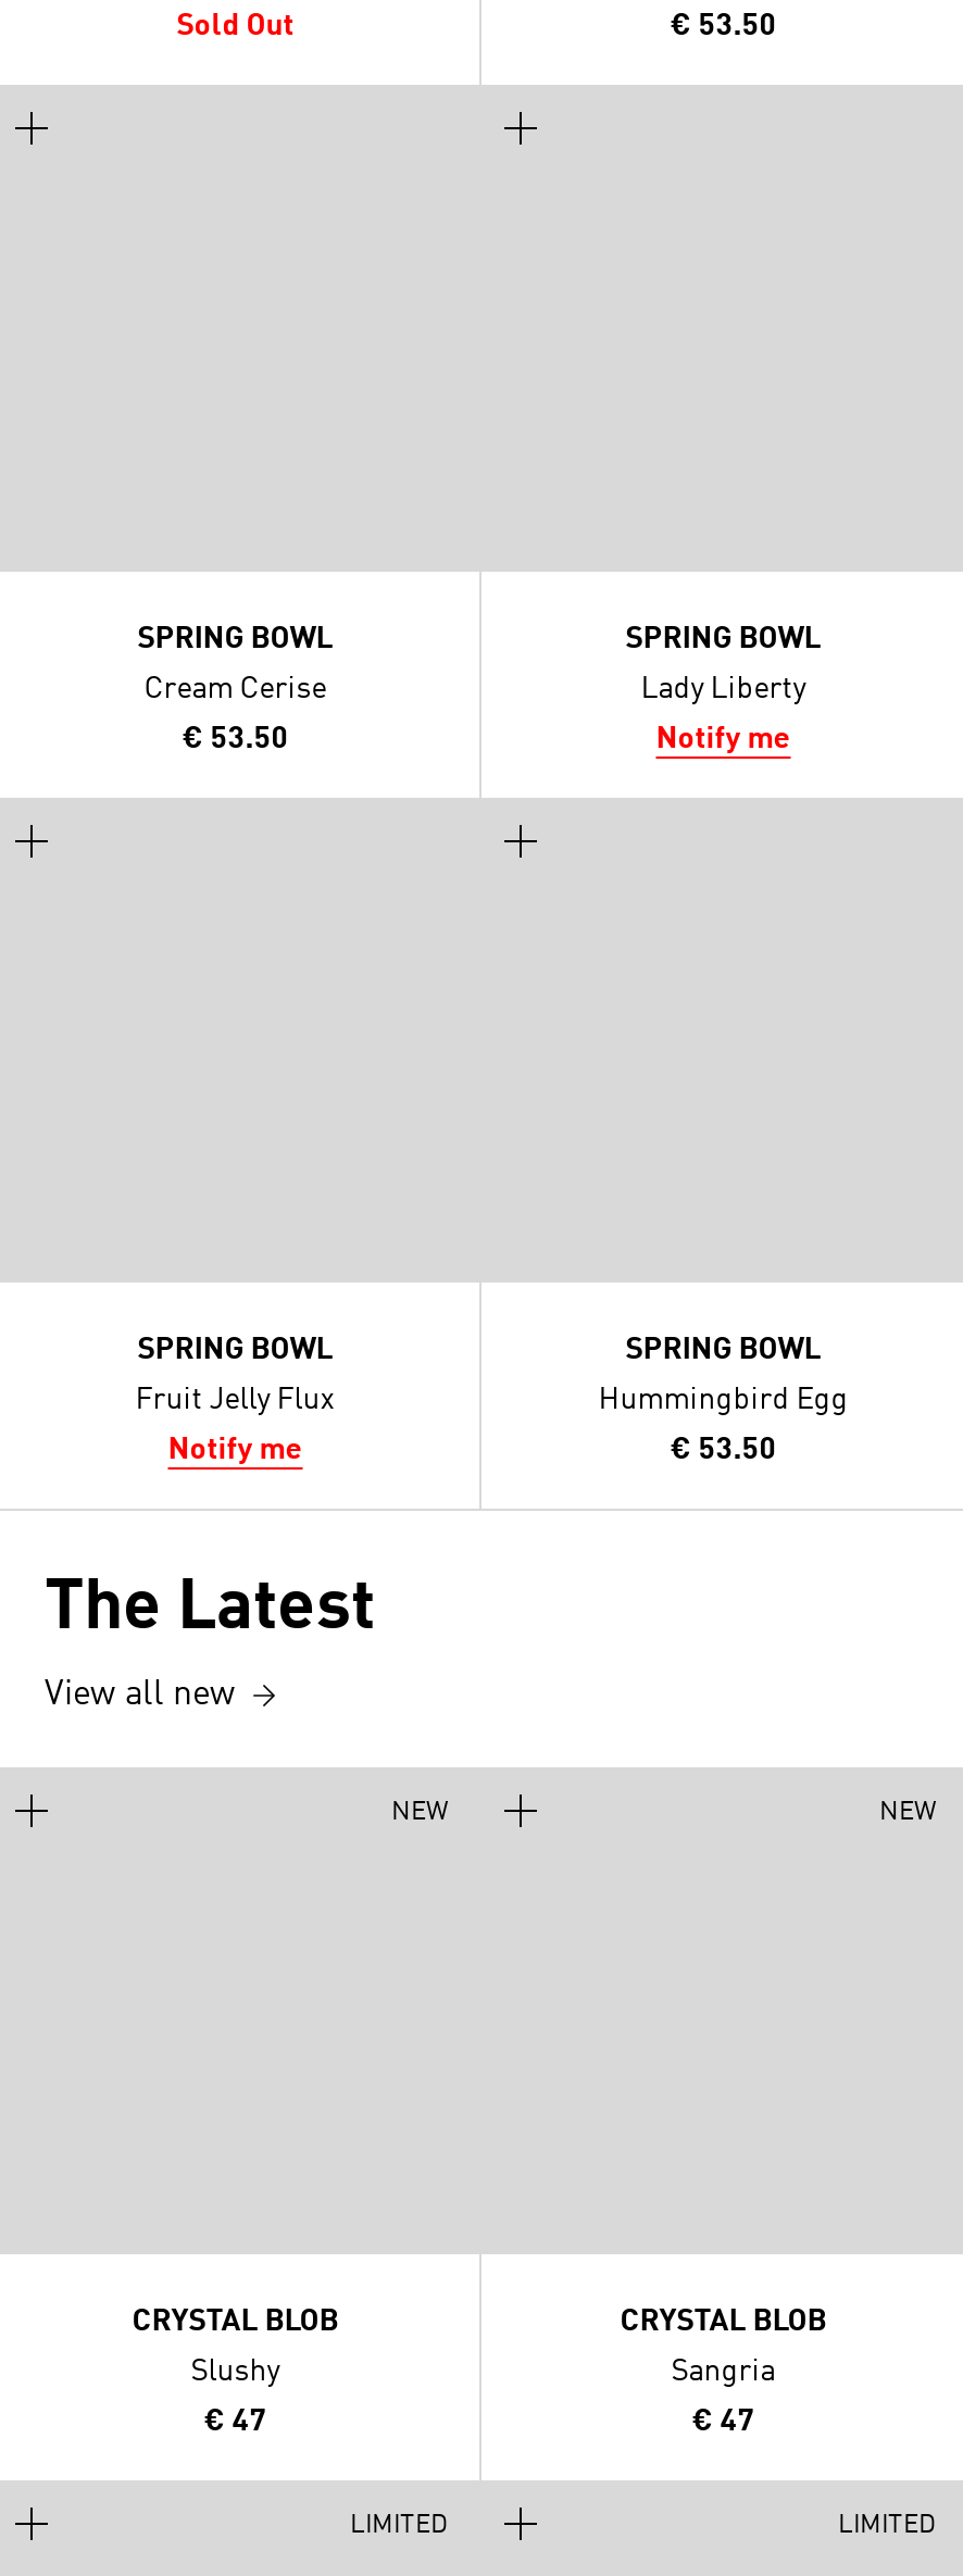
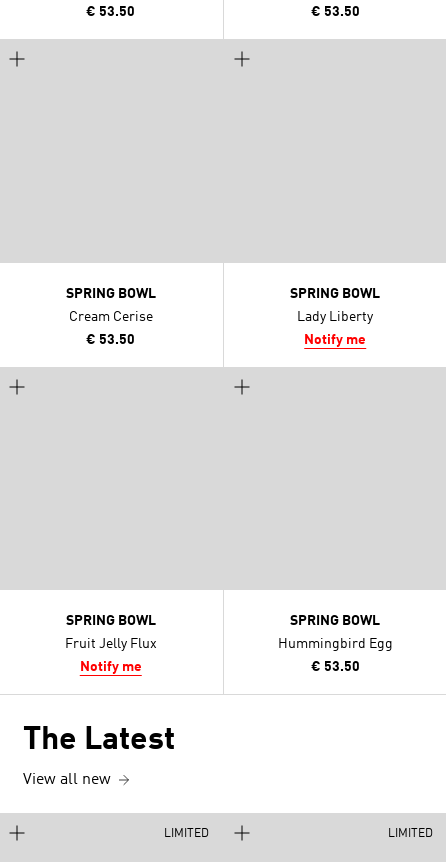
- Sold Out
+ € 53.50

- NEW

- NEW

- CRYSTAL BLOB
- Slushy
- € 47

- CRYSTAL BLOB
- Sangria
- € 47
